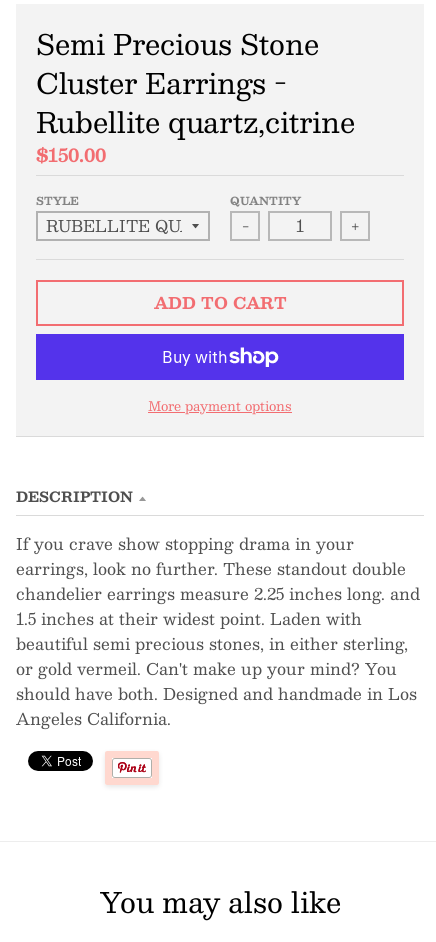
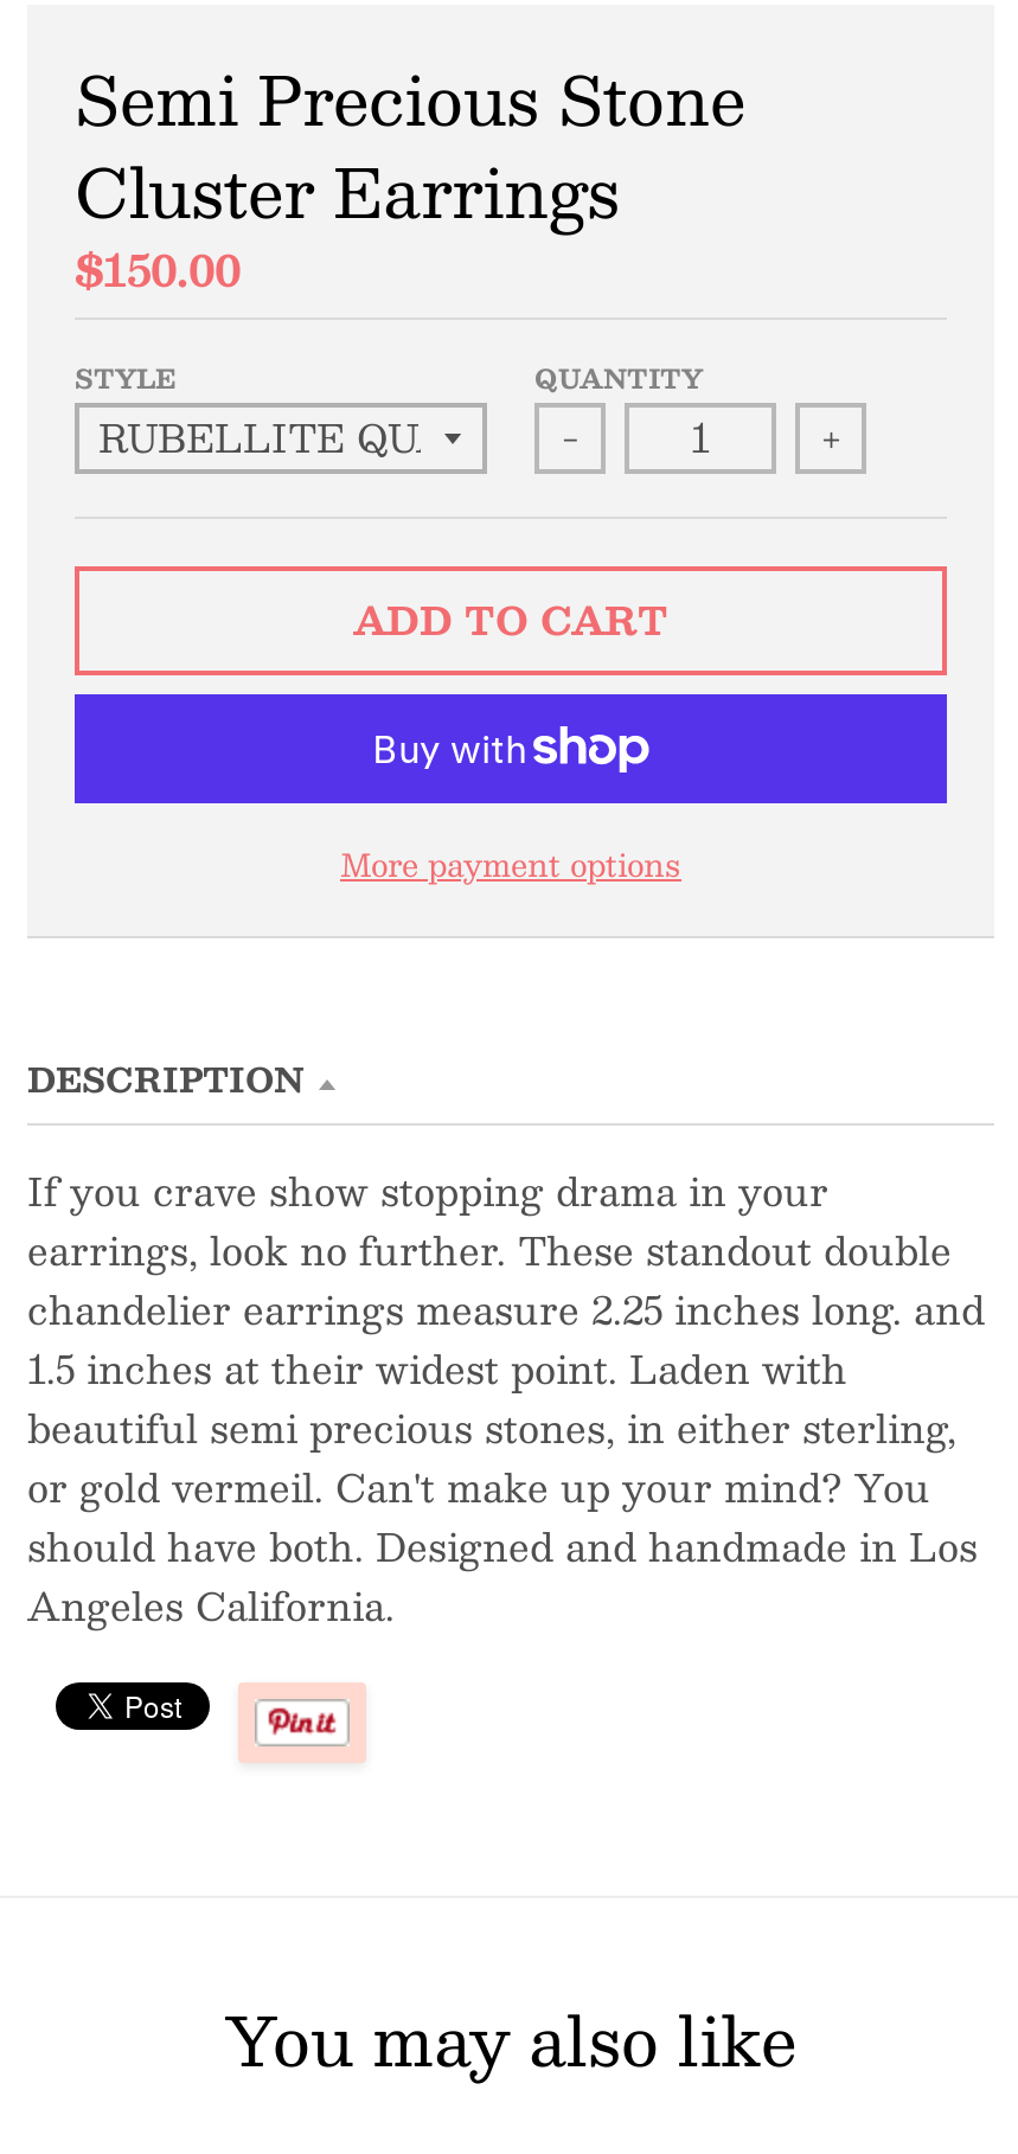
- Cluster Earrings -
- Rubellite quartz,citrine
+ Cluster Earrings
